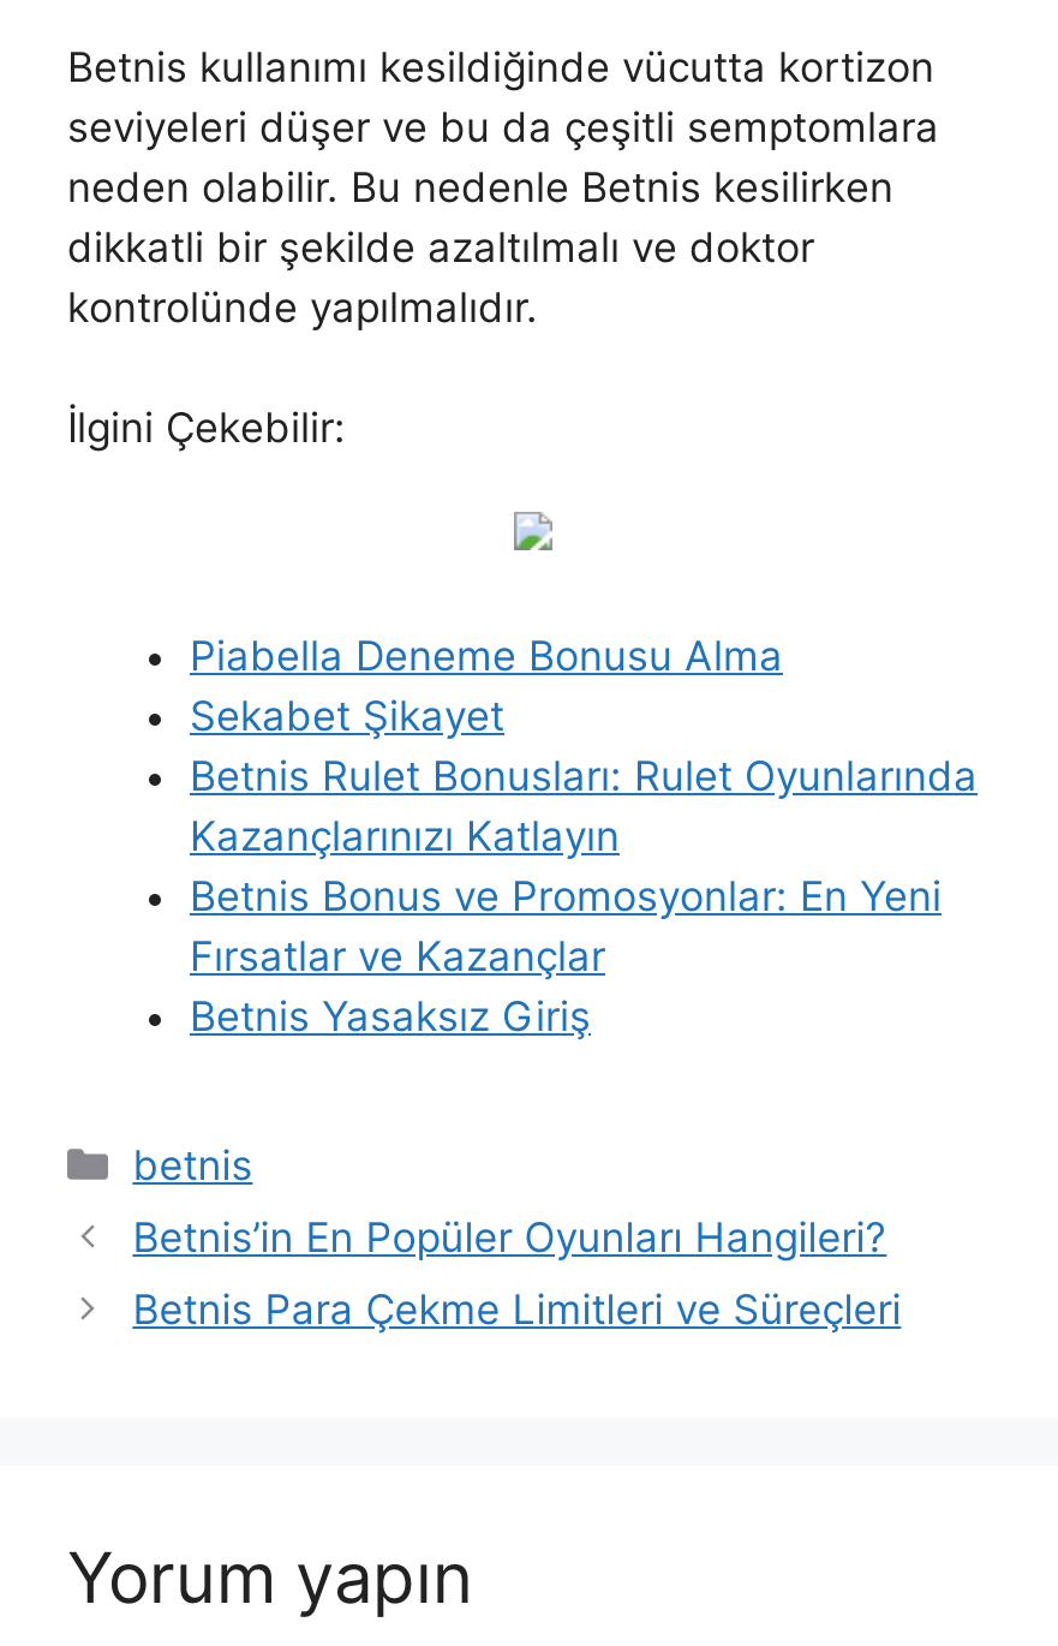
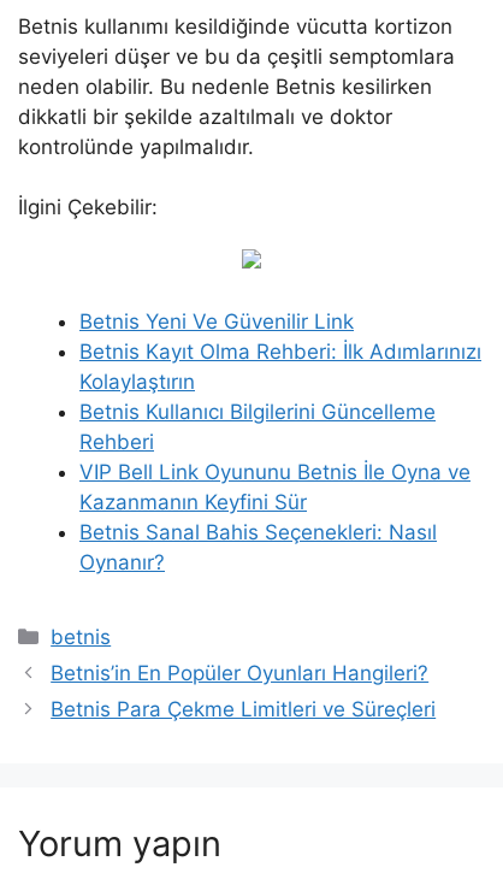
- Piabella Deneme Bonusu Alma
- Sekabet Şikayet
- Betnis Rulet Bonusları: Rulet Oyunlarında
- Kazançlarınızı Katlayın
- Betnis Bonus ve Promosyonlar: En Yeni
- Fırsatlar ve Kazançlar
- Betnis Yasaksız Giriş
+ Betnis Yeni Ve Güvenilir Link
+ Betnis Kayıt Olma Rehberi: İlk Adımlarınızı
+ Kolaylaştırın
+ Betnis Kullanıcı Bilgilerini Güncelleme
+ Rehberi
+ VIP Bell Link Oyununu Betnis İle Oyna ve
+ Kazanmanın Keyfini Sür
+ Betnis Sanal Bahis Seçenekleri: Nasıl
+ Oynanır?
